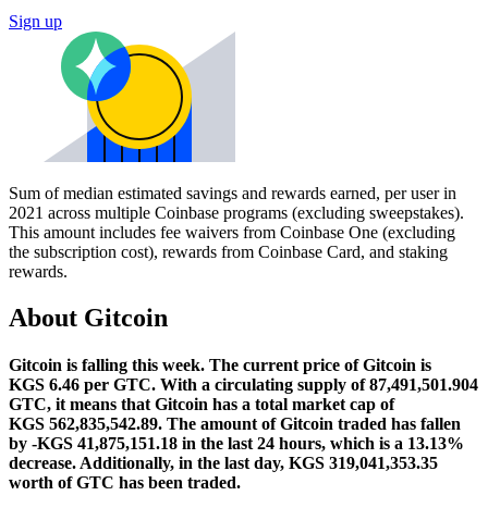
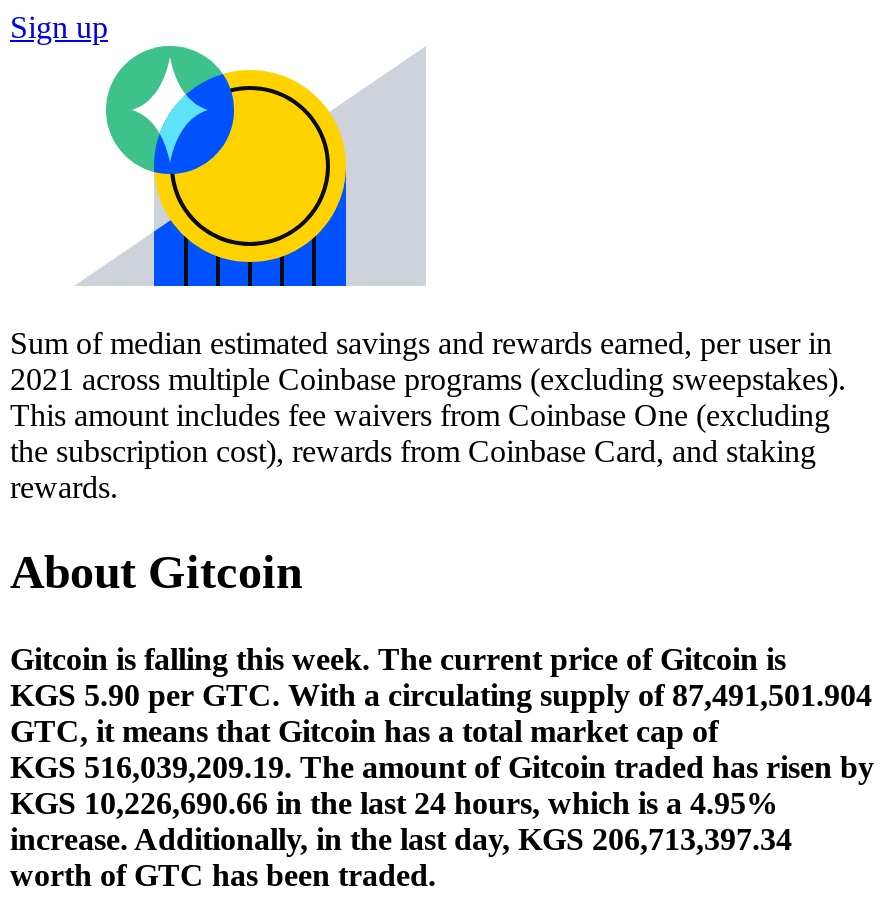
- KGS 6.46 per GTC. With a circulating supply of 87,491,501.904
+ KGS 5.90 per GTC. With a circulating supply of 87,491,501.904

- KGS 562,835,542.89. The amount of Gitcoin traded has fallen
- by -KGS 41,875,151.18 in the last 24 hours, which is a 13.13%
- decrease. Additionally, in the last day, KGS 319,041,353.35
+ KGS 516,039,209.19. The amount of Gitcoin traded has risen by
+ KGS 10,226,690.66 in the last 24 hours, which is a 4.95%
+ increase. Additionally, in the last day, KGS 206,713,397.34
